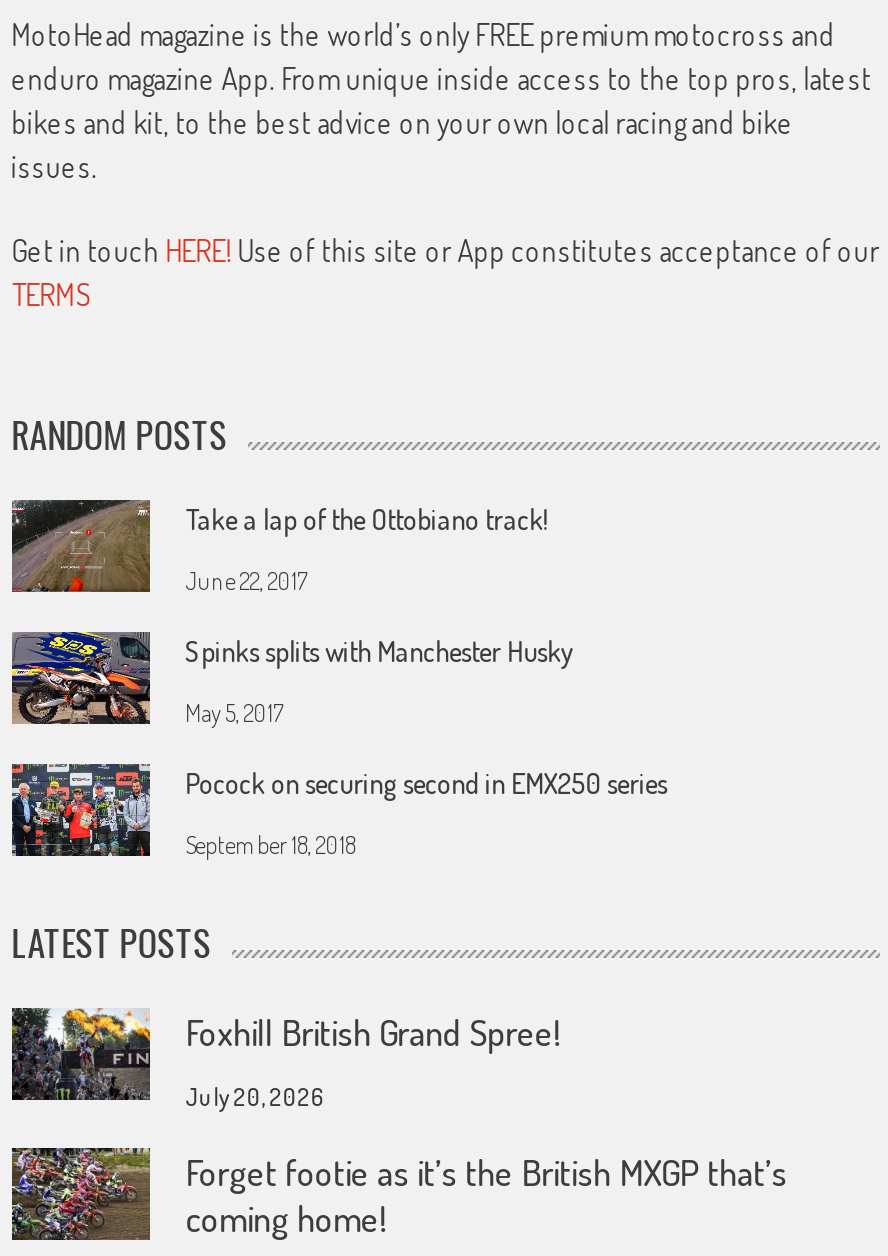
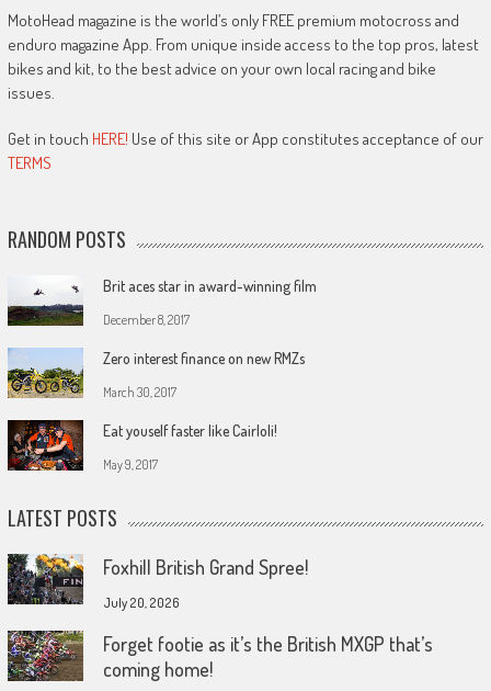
- [image]
- Take a lap of the Ottobiano track!
+ [image]
+ Brit aces star in award-winning film

- June 22, 2017
+ December 8, 2017

- [image]
- Spinks splits with Manchester Husky
+ [image]
+ Zero interest finance on new RMZs

- May 5, 2017
+ March 30, 2017

- [image]
- Pocock on securing second in EMX250 series
+ [image]
+ Eat youself faster like Cairloli!

- September 18, 2018
+ May 9, 2017
